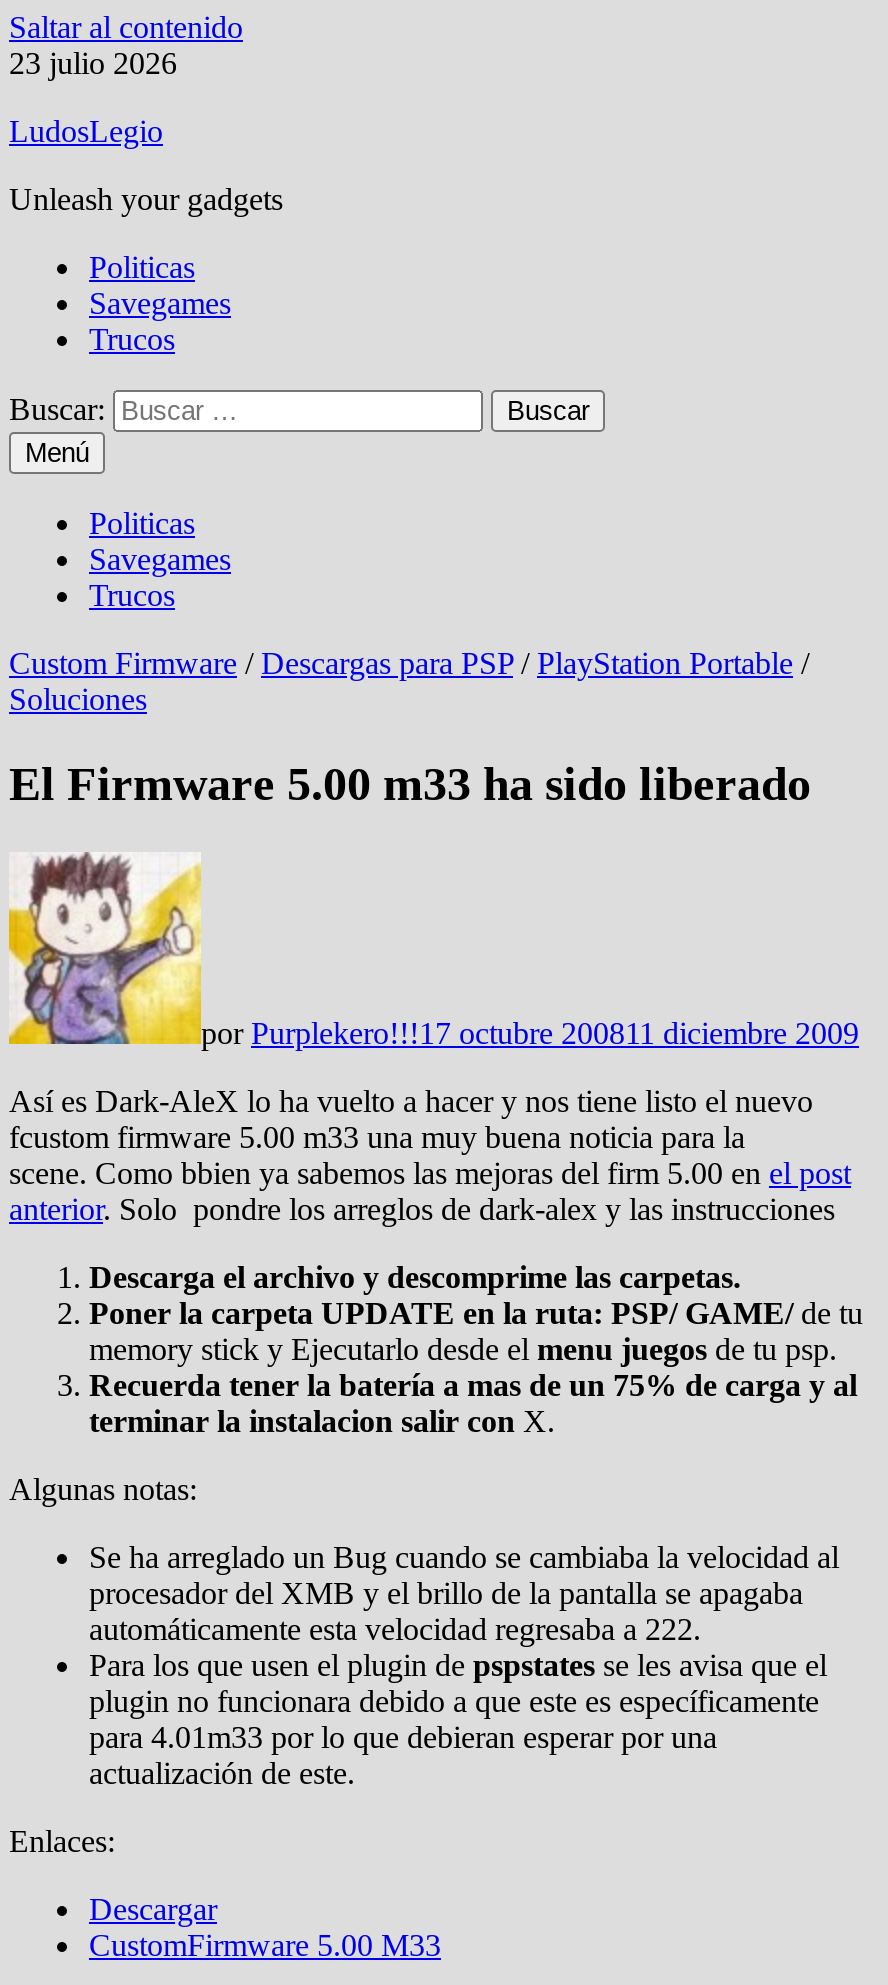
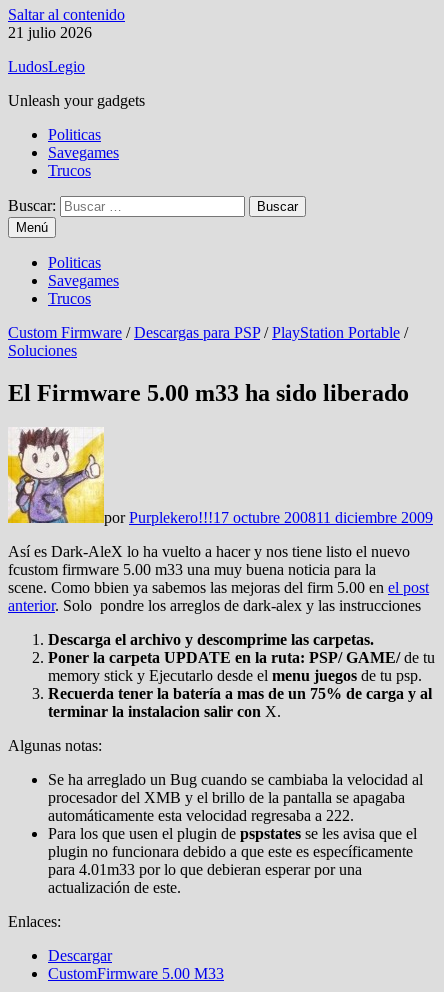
- 23 julio 2026
+ 21 julio 2026
